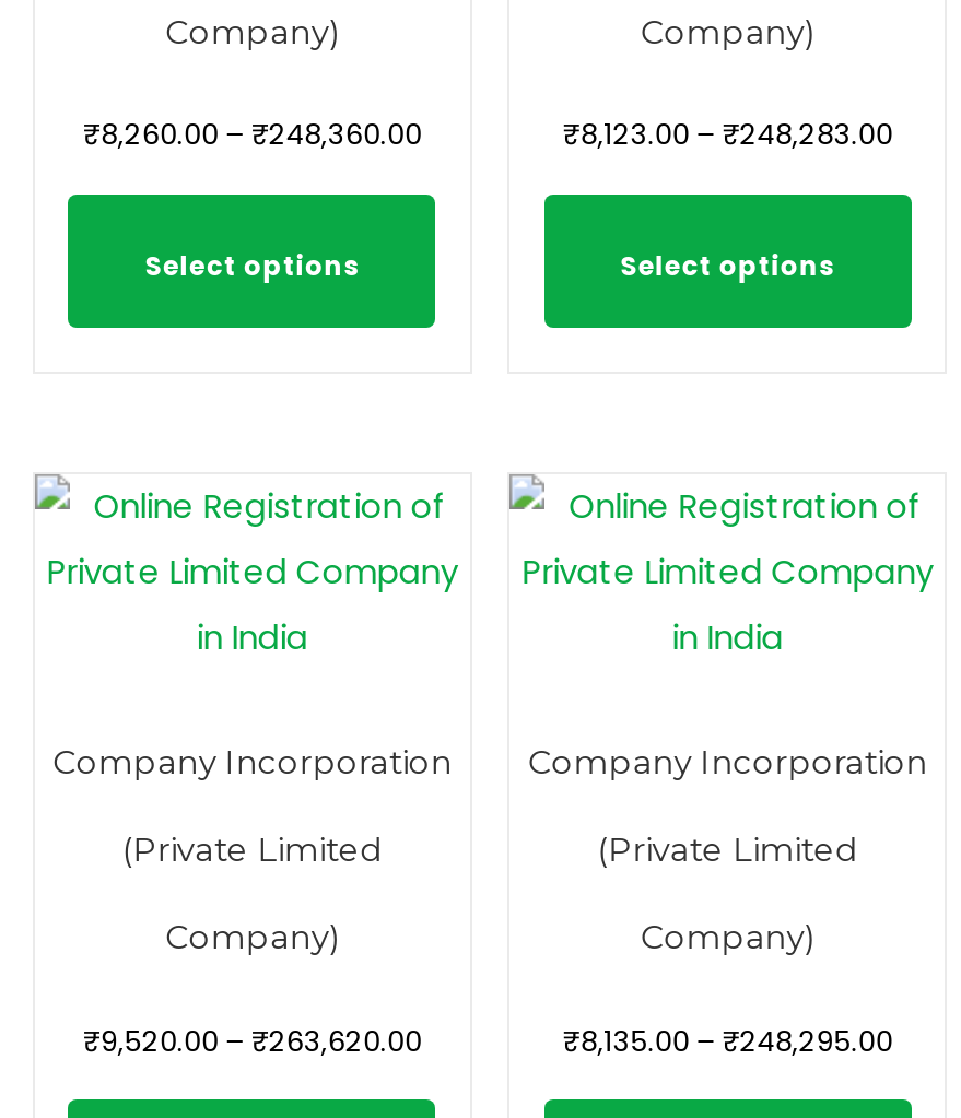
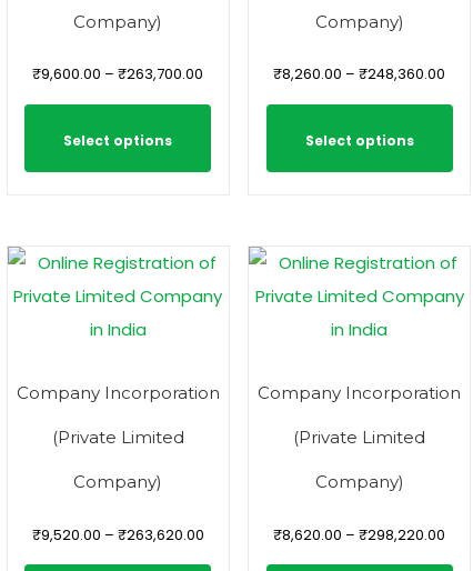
- ₹8,260.00 – ₹248,360.00
+ ₹9,600.00 – ₹263,700.00

- ₹8,123.00 – ₹248,283.00
+ ₹8,260.00 – ₹248,360.00

- ₹8,135.00 – ₹248,295.00
+ ₹8,620.00 – ₹298,220.00
